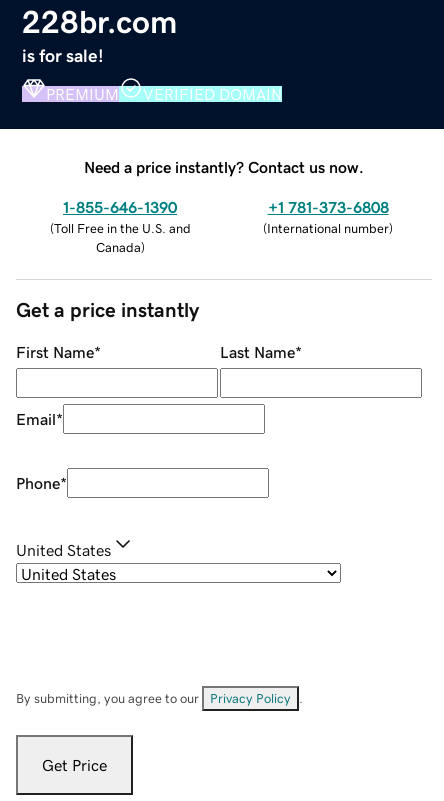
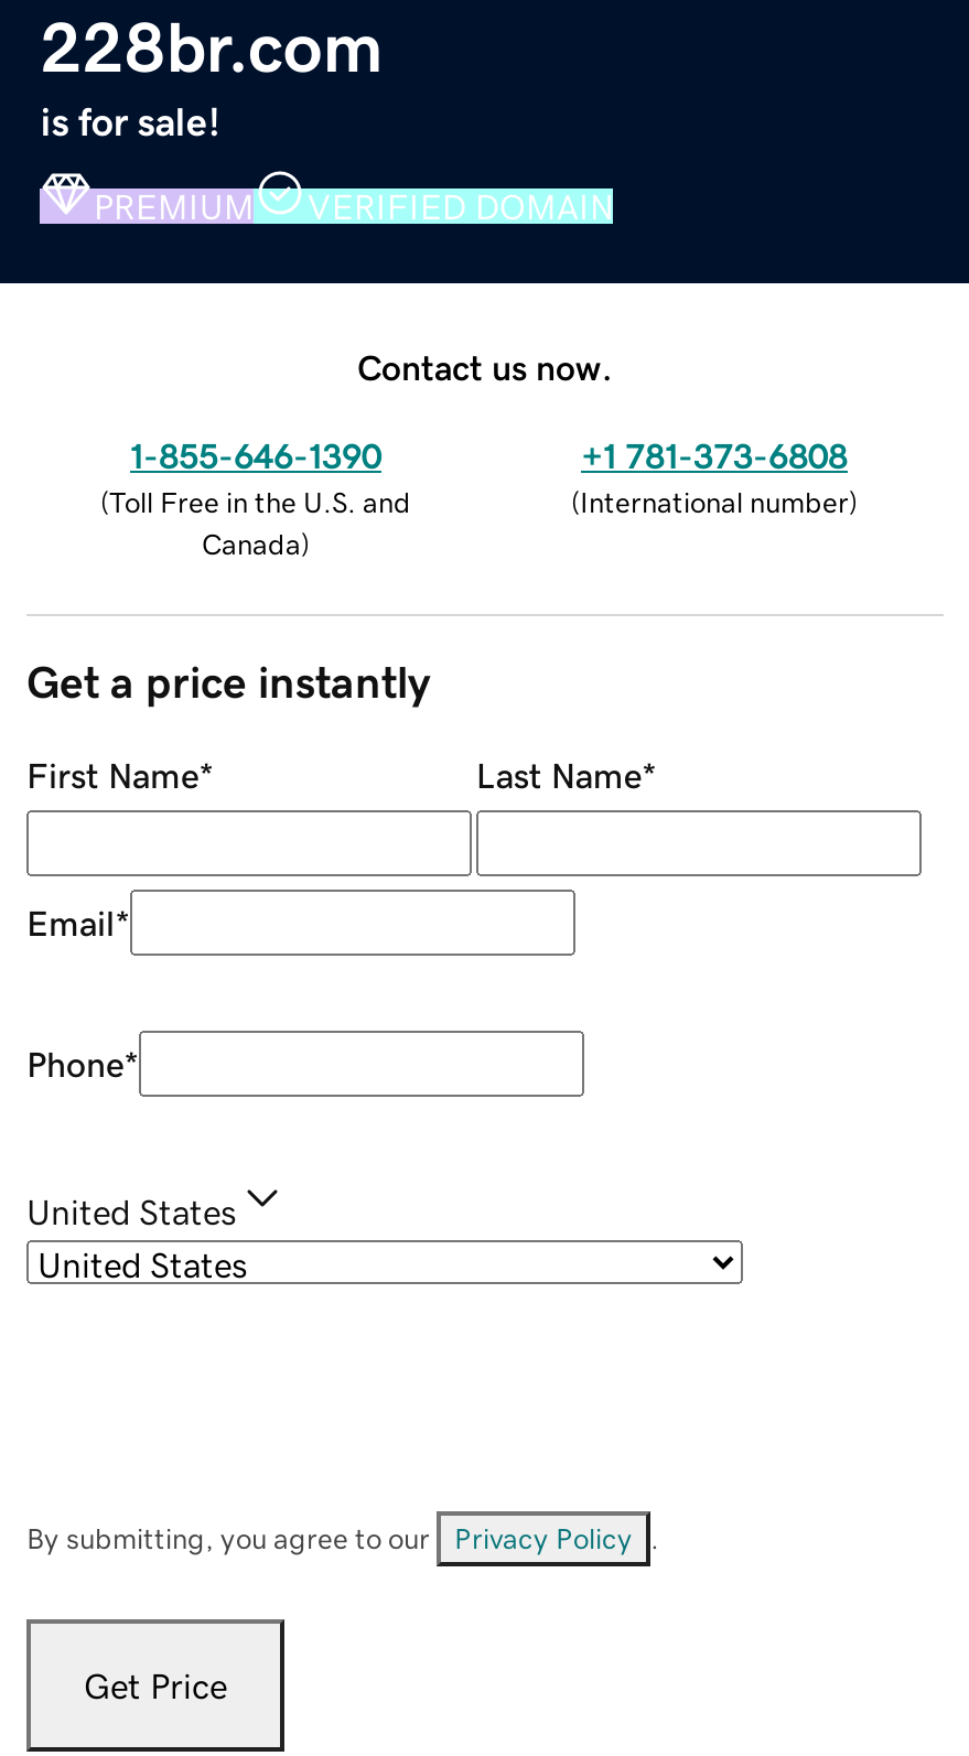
- Need a price instantly? Contact us now.
+ Contact us now.
